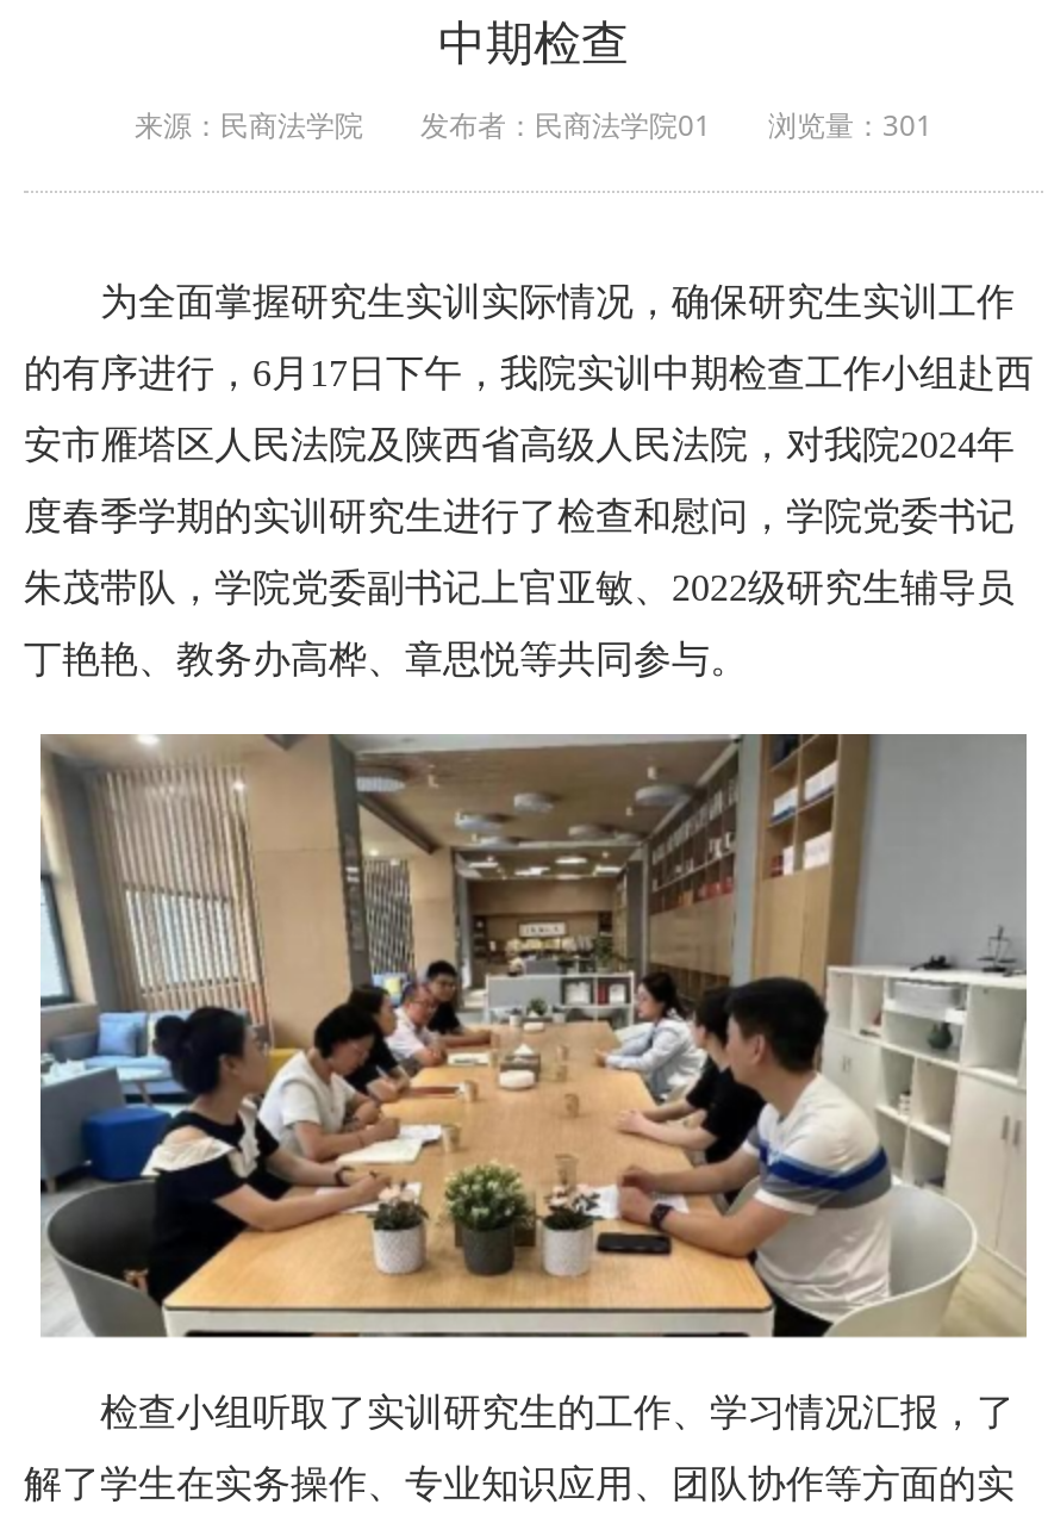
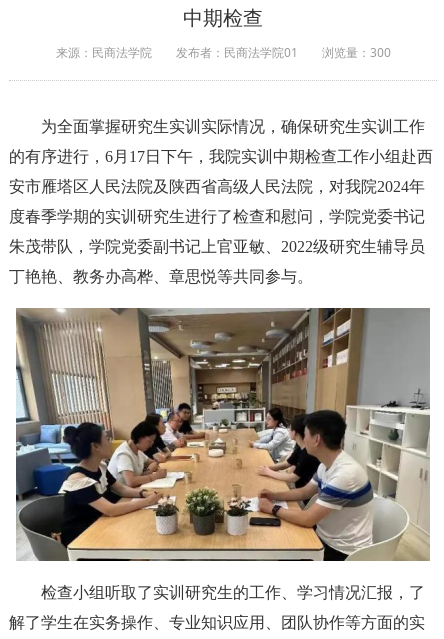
- 来源：民商法学院 发布者：民商法学院01 浏览量：301
+ 来源：民商法学院 发布者：民商法学院01 浏览量：300
